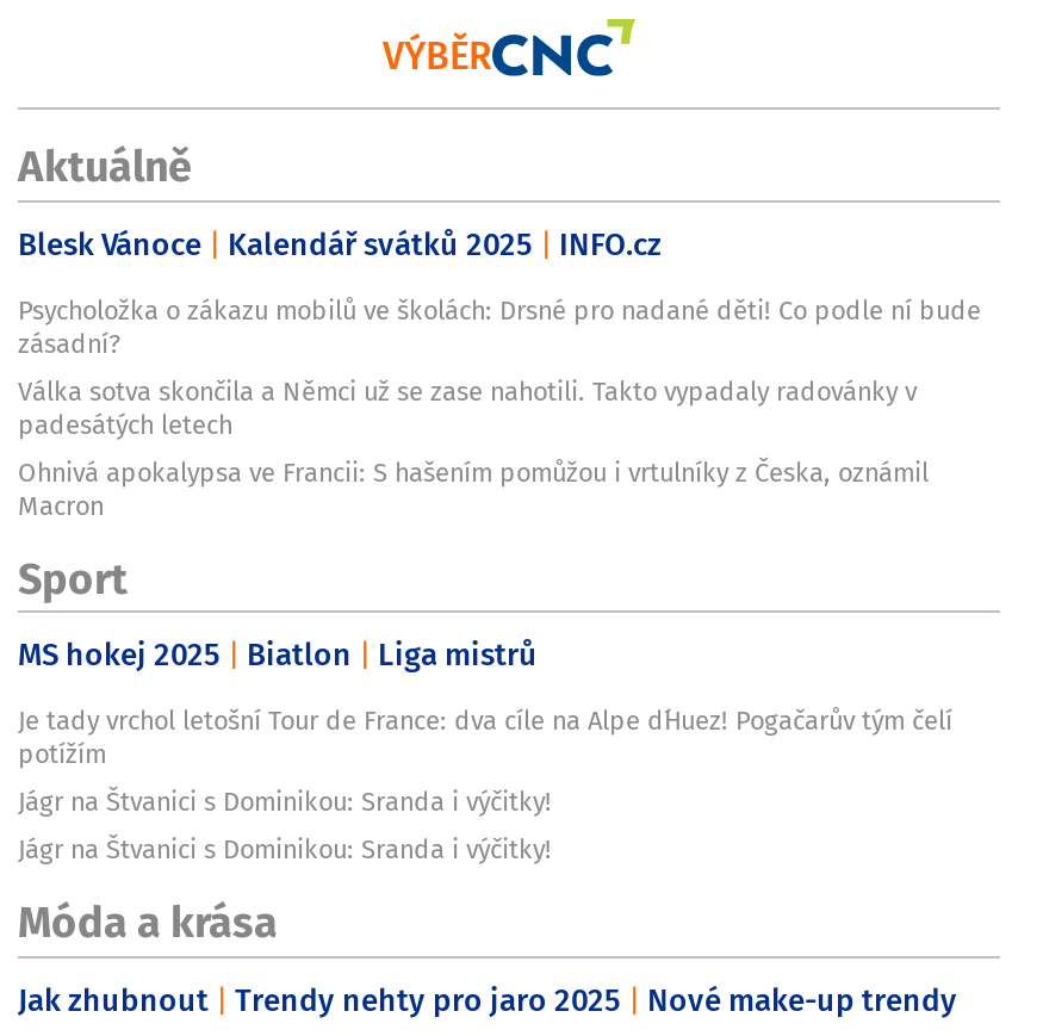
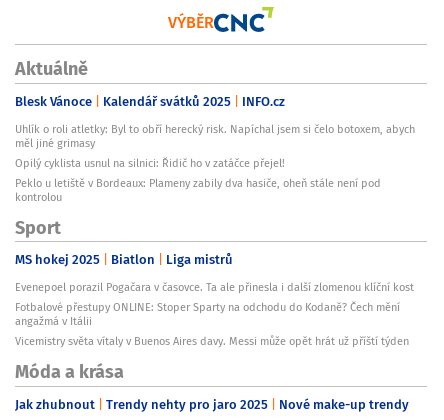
- Psycholožka o zákazu mobilů ve školách: Drsné pro nadané děti! Co podle ní bude
- zásadní?
- Válka sotva skončila a Němci už se zase nahotili. Takto vypadaly radovánky v
- padesátých letech
- Ohnivá apokalypsa ve Francii: S hašením pomůžou i vrtulníky z Česka, oznámil
- Macron
+ Uhlík o roli atletky: Byl to obří herecký risk. Napíchal jsem si čelo botoxem, abych
+ měl jiné grimasy
+ Opilý cyklista usnul na silnici: Řidič ho v zatáčce přejel!
+ Peklo u letiště v Bordeaux: Plameny zabily dva hasiče, oheň stále není pod
+ kontrolou

- Je tady vrchol letošní Tour de France: dva cíle na Alpe d´Huez! Pogačarův tým čelí
- potížím
- Jágr na Štvanici s Dominikou: Sranda i výčitky!
- Jágr na Štvanici s Dominikou: Sranda i výčitky!
+ Evenepoel porazil Pogačara v časovce. Ta ale přinesla i další zlomenou klíční kost
+ Fotbalové přestupy ONLINE: Stoper Sparty na odchodu do Kodaně? Čech mění
+ angažmá v Itálii
+ Vicemistry světa vítaly v Buenos Aires davy. Messi může opět hrát už příští týden
